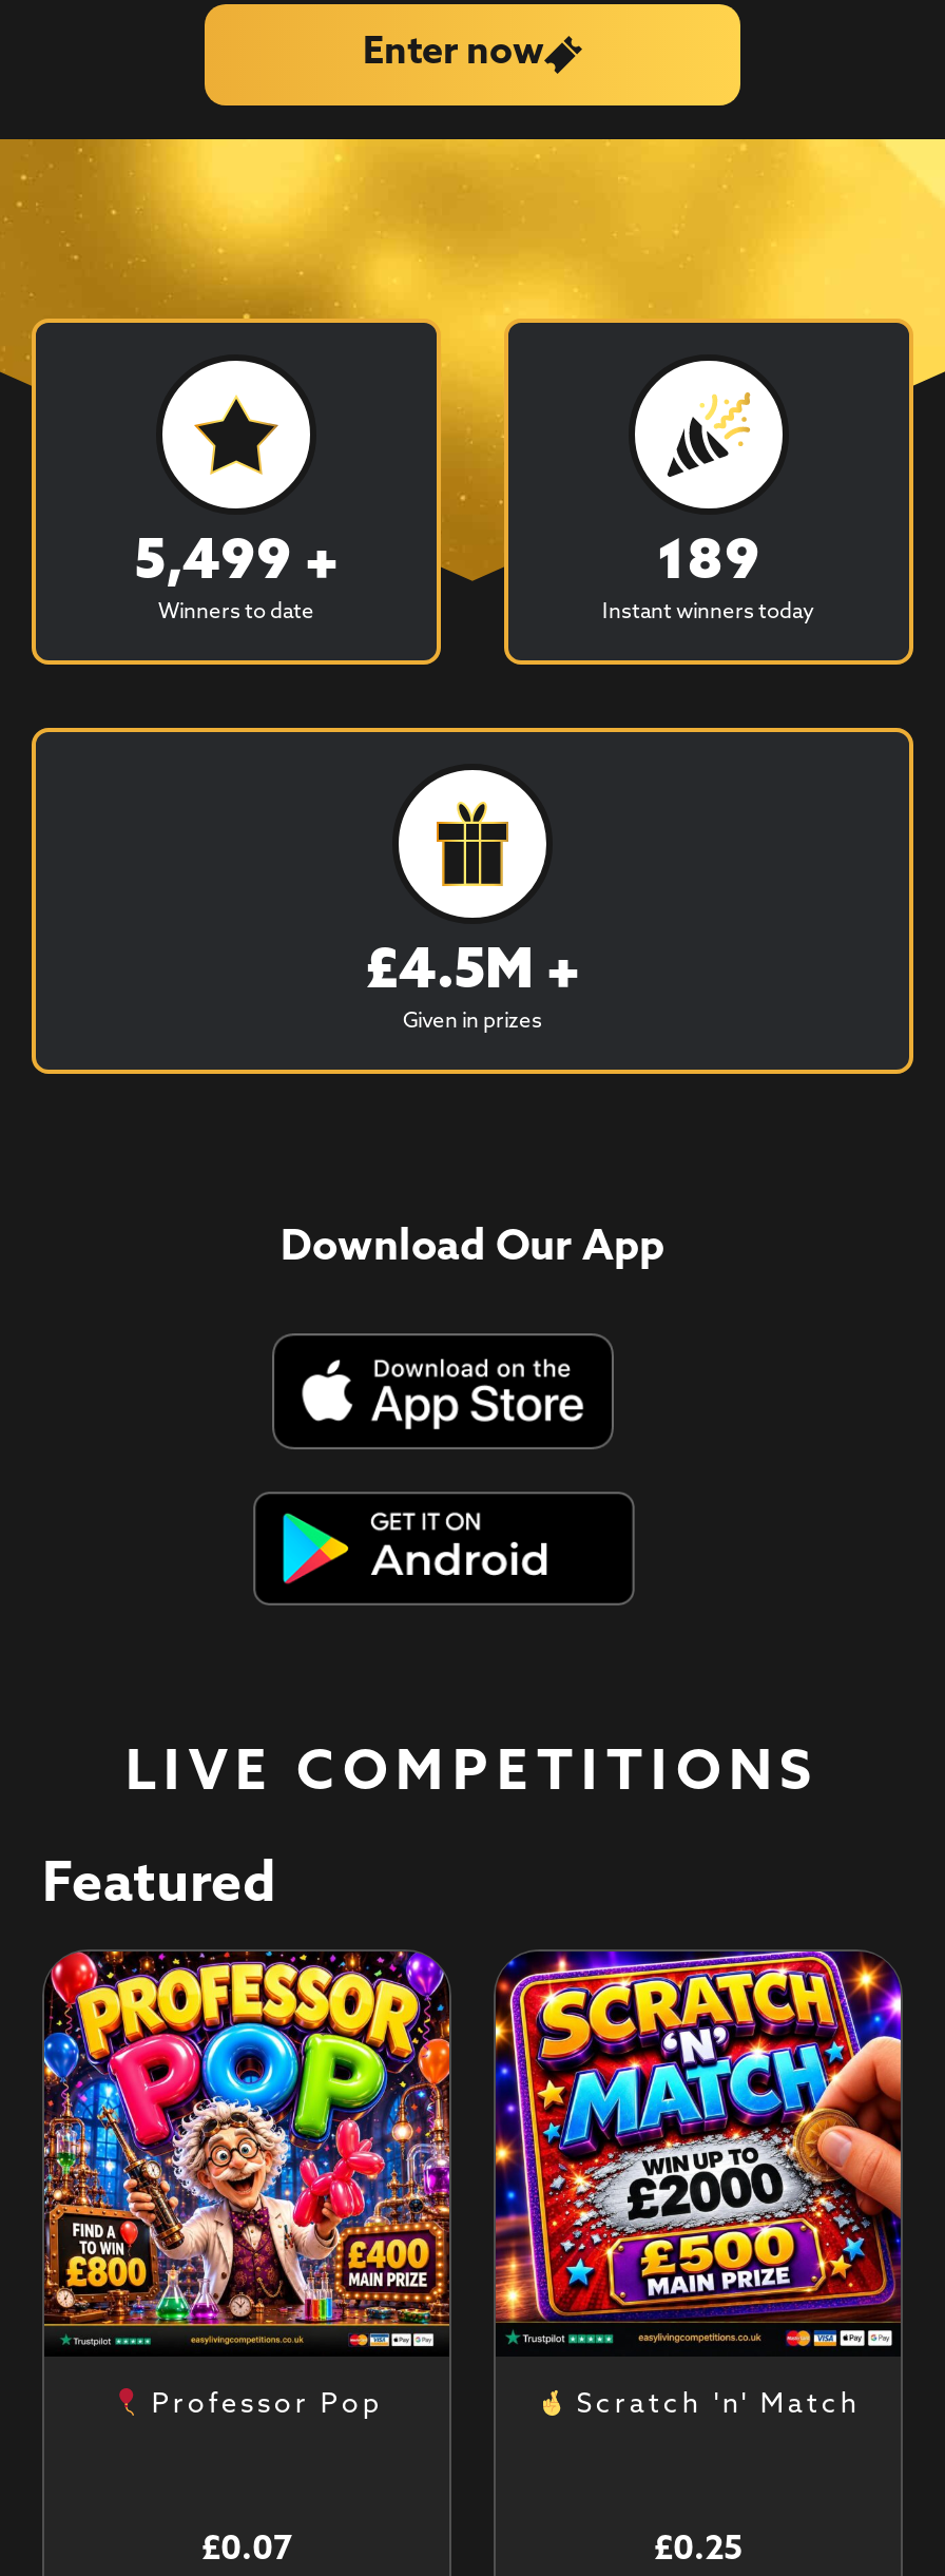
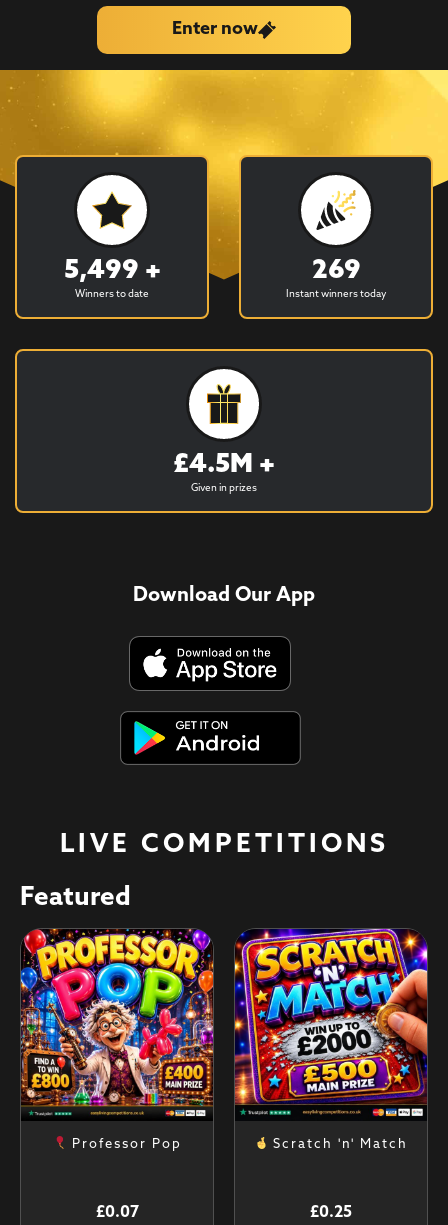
- 189
+ 269
